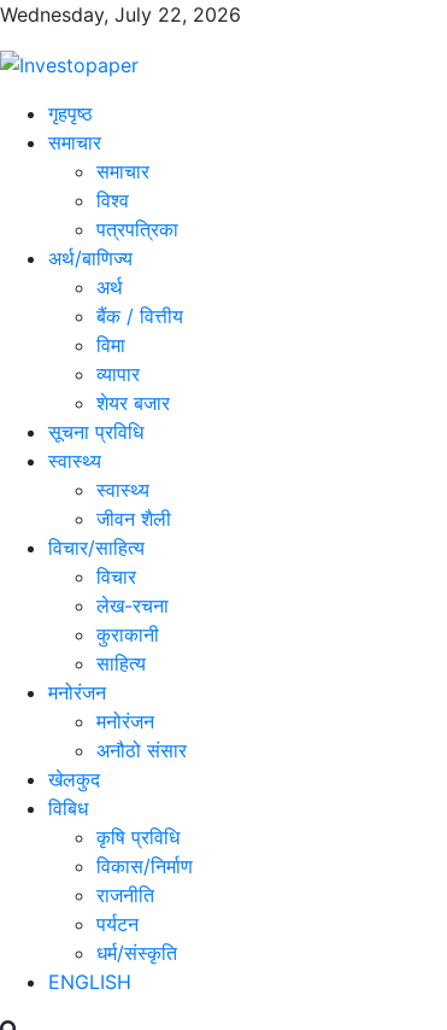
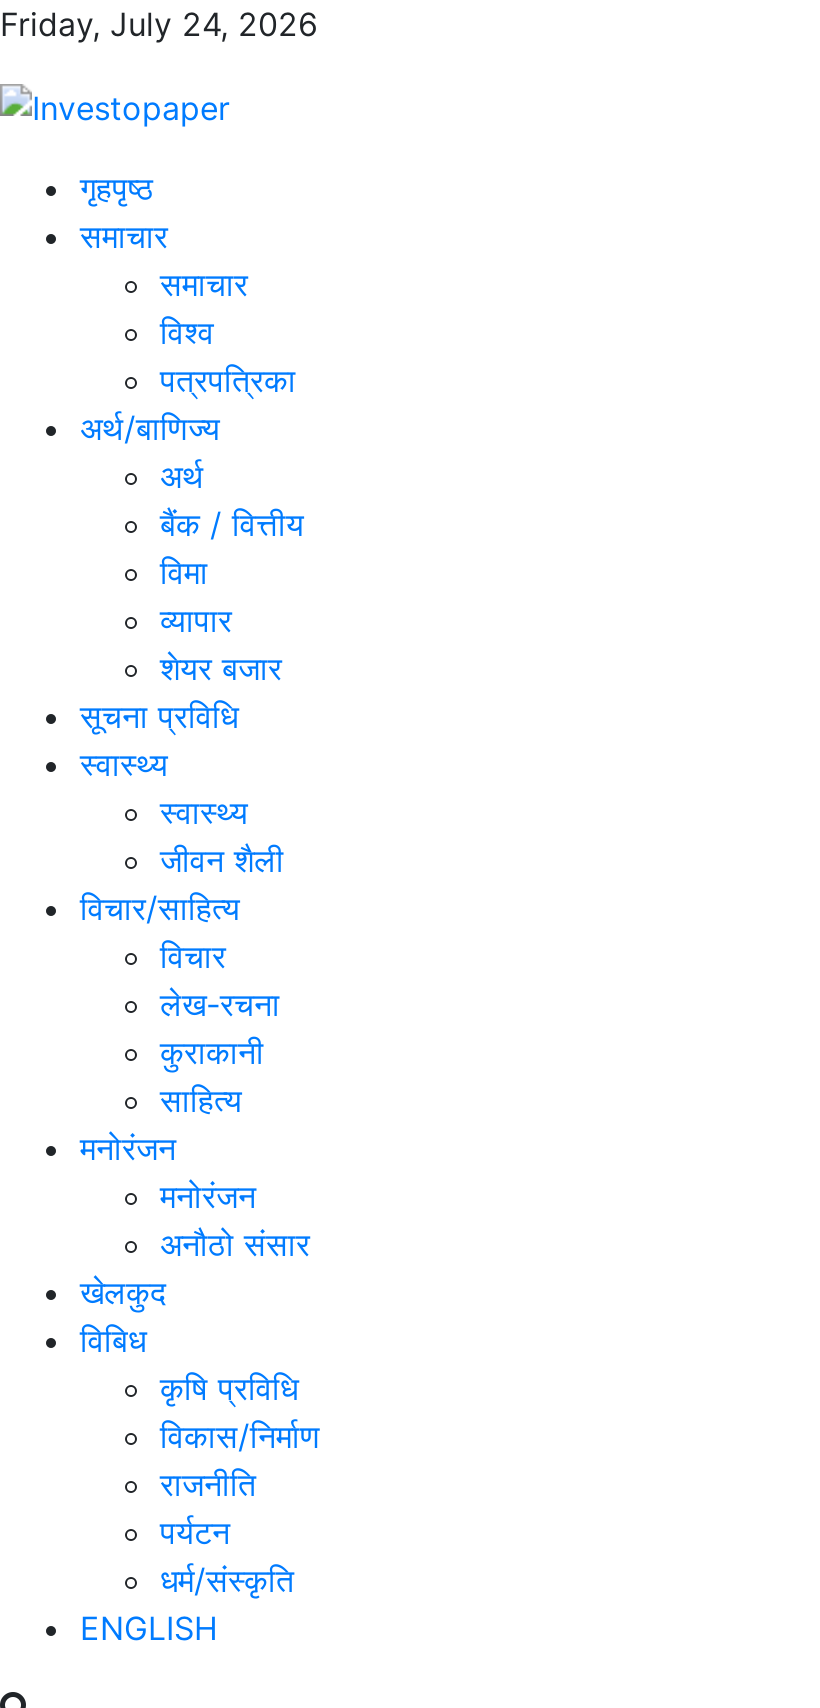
- Wednesday, July 22, 2026
+ Friday, July 24, 2026
